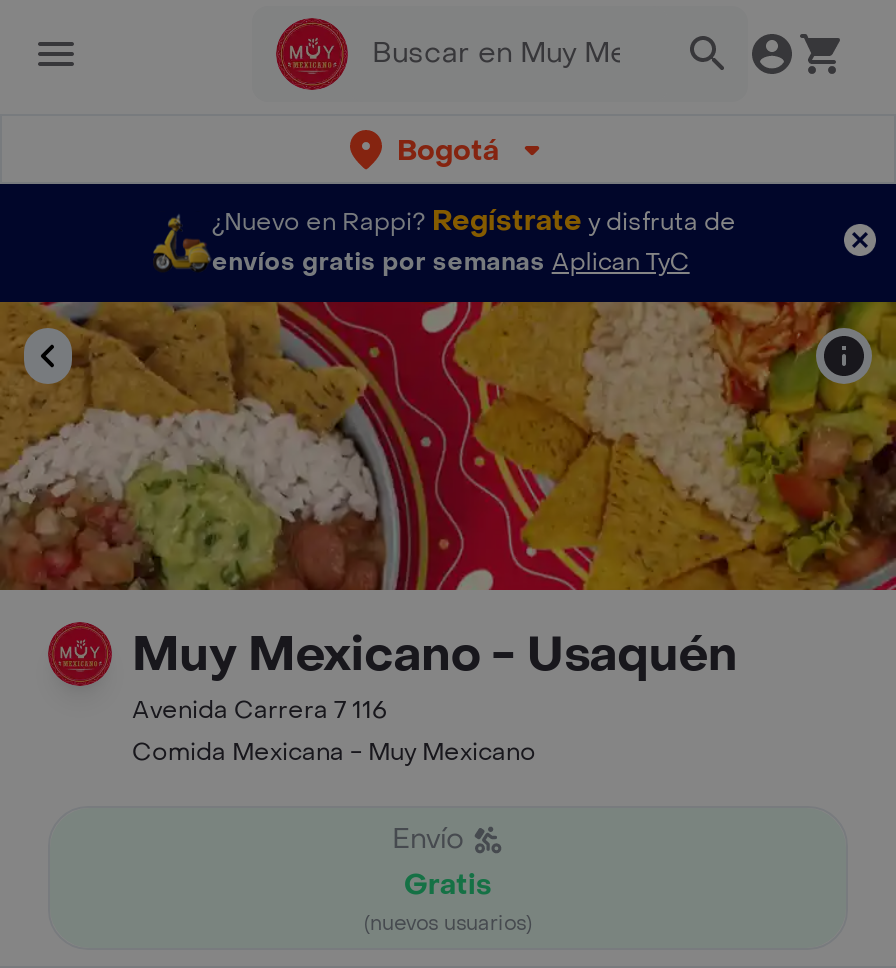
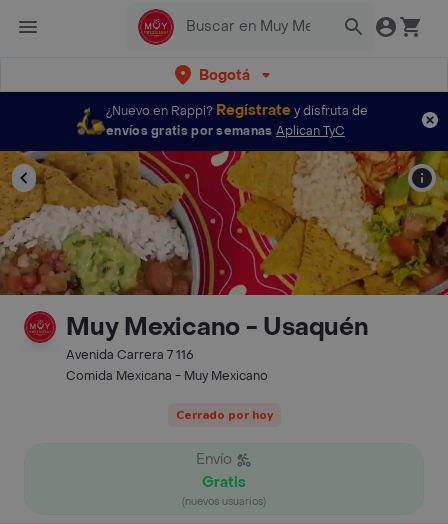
+ Cerrado por hoy
